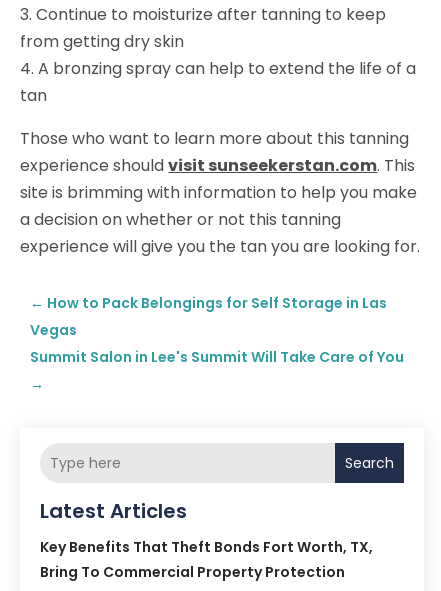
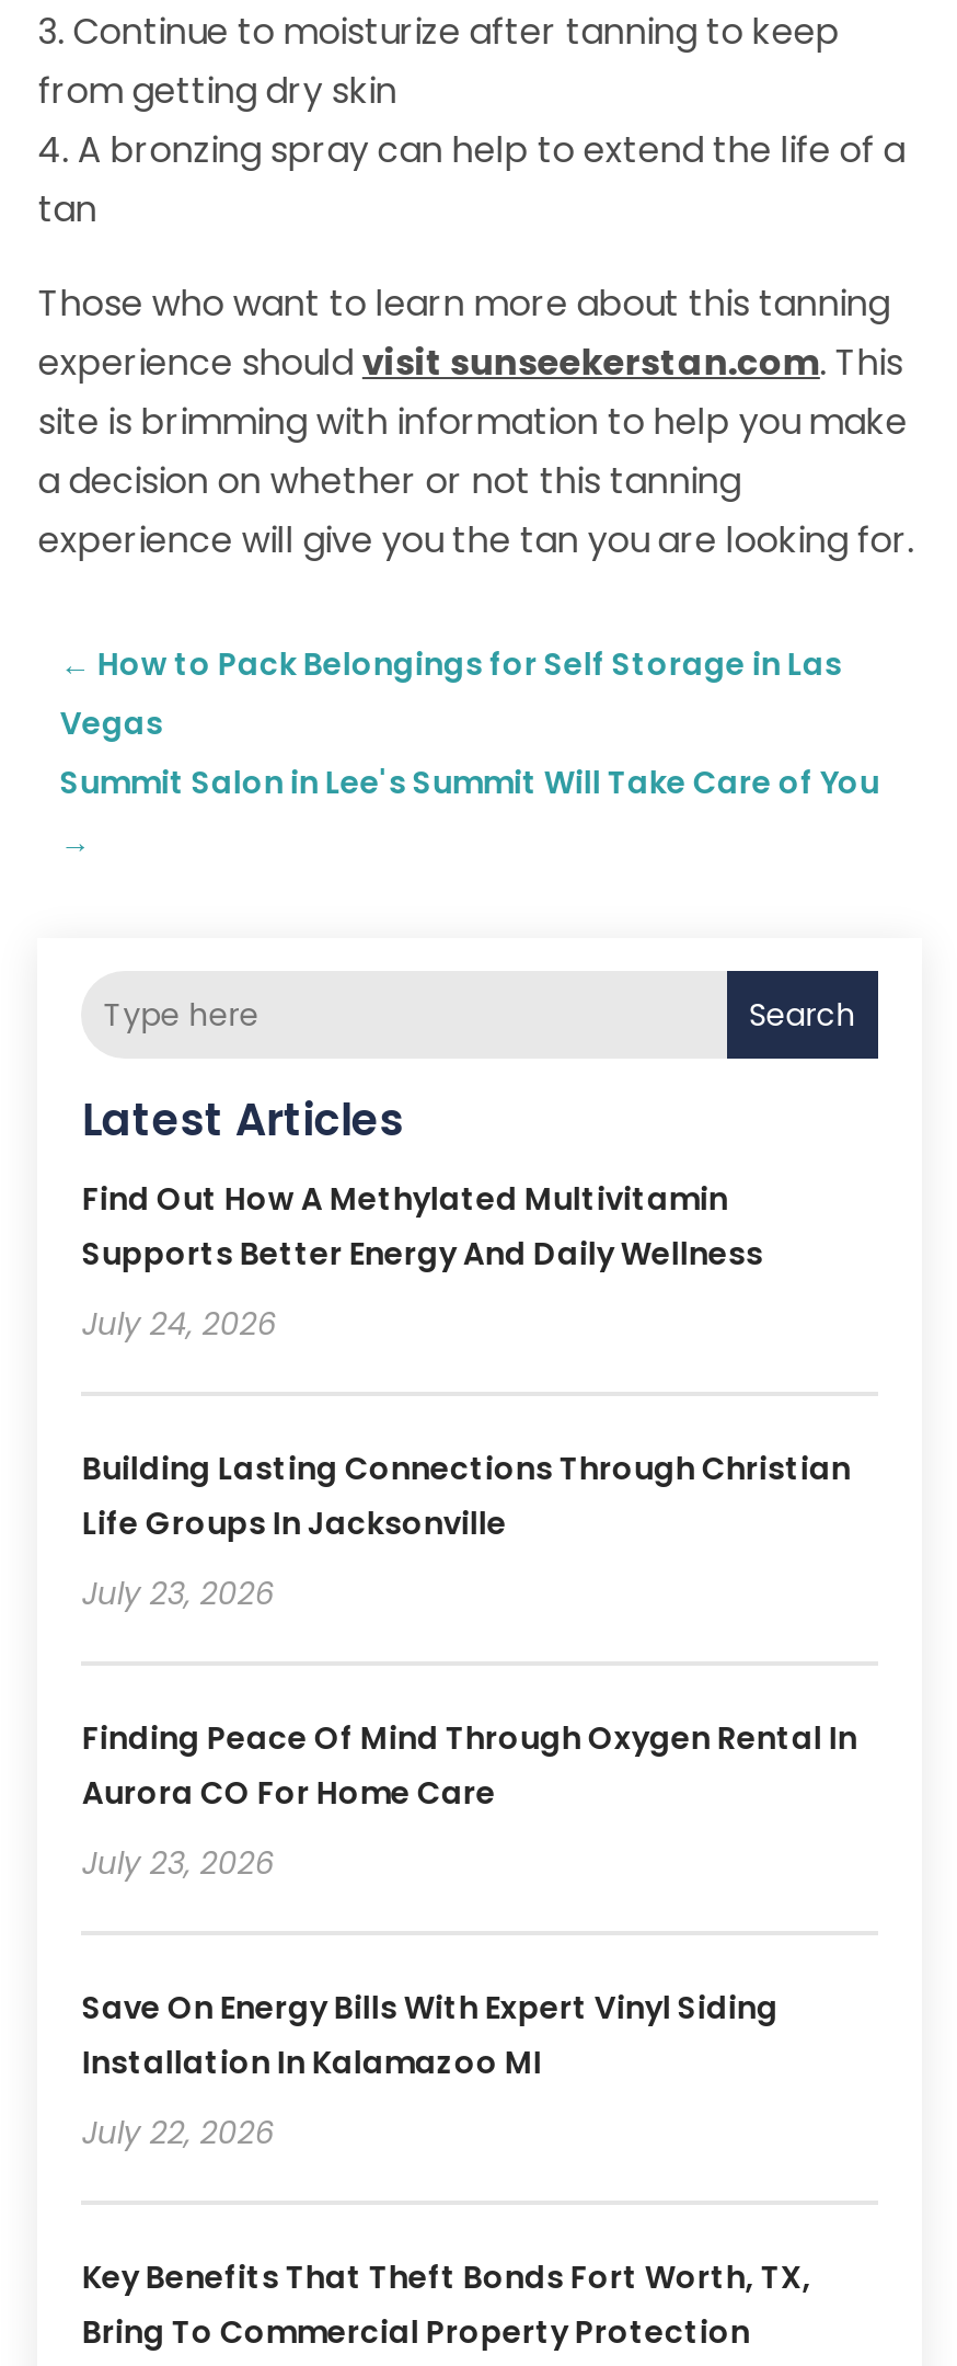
+ Find Out How A Methylated Multivitamin
+ Supports Better Energy And Daily Wellness
+ July 24, 2026
+ Building Lasting Connections Through Christian
+ Life Groups In Jacksonville
+ July 23, 2026
+ Finding Peace Of Mind Through Oxygen Rental In
+ Aurora CO For Home Care
+ July 23, 2026
+ Save On Energy Bills With Expert Vinyl Siding
+ Installation In Kalamazoo MI
+ July 22, 2026
